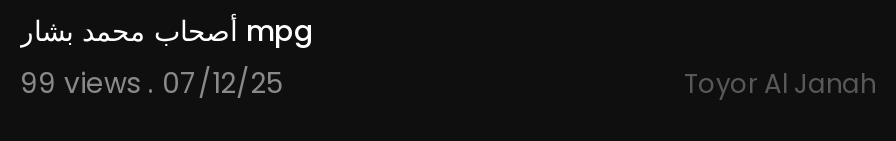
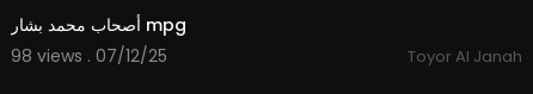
- 99 views . 07/12/25
+ 98 views . 07/12/25
